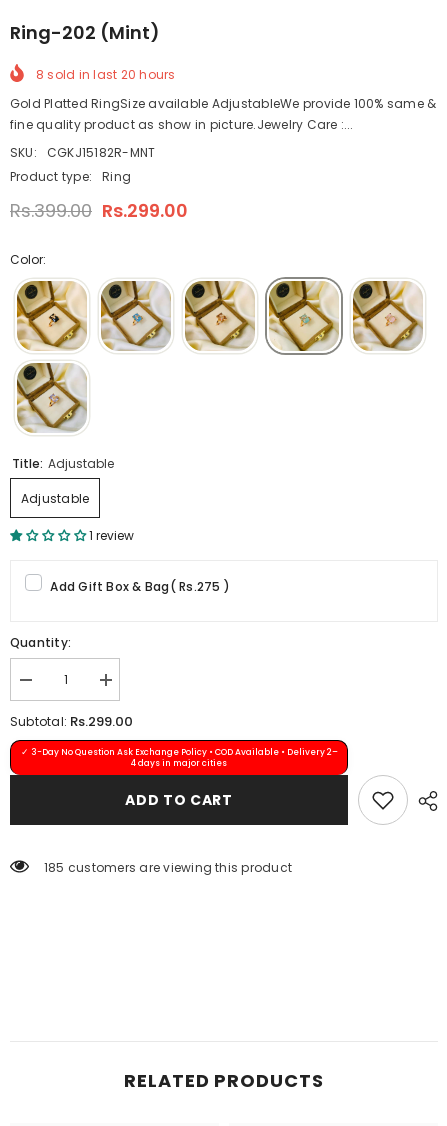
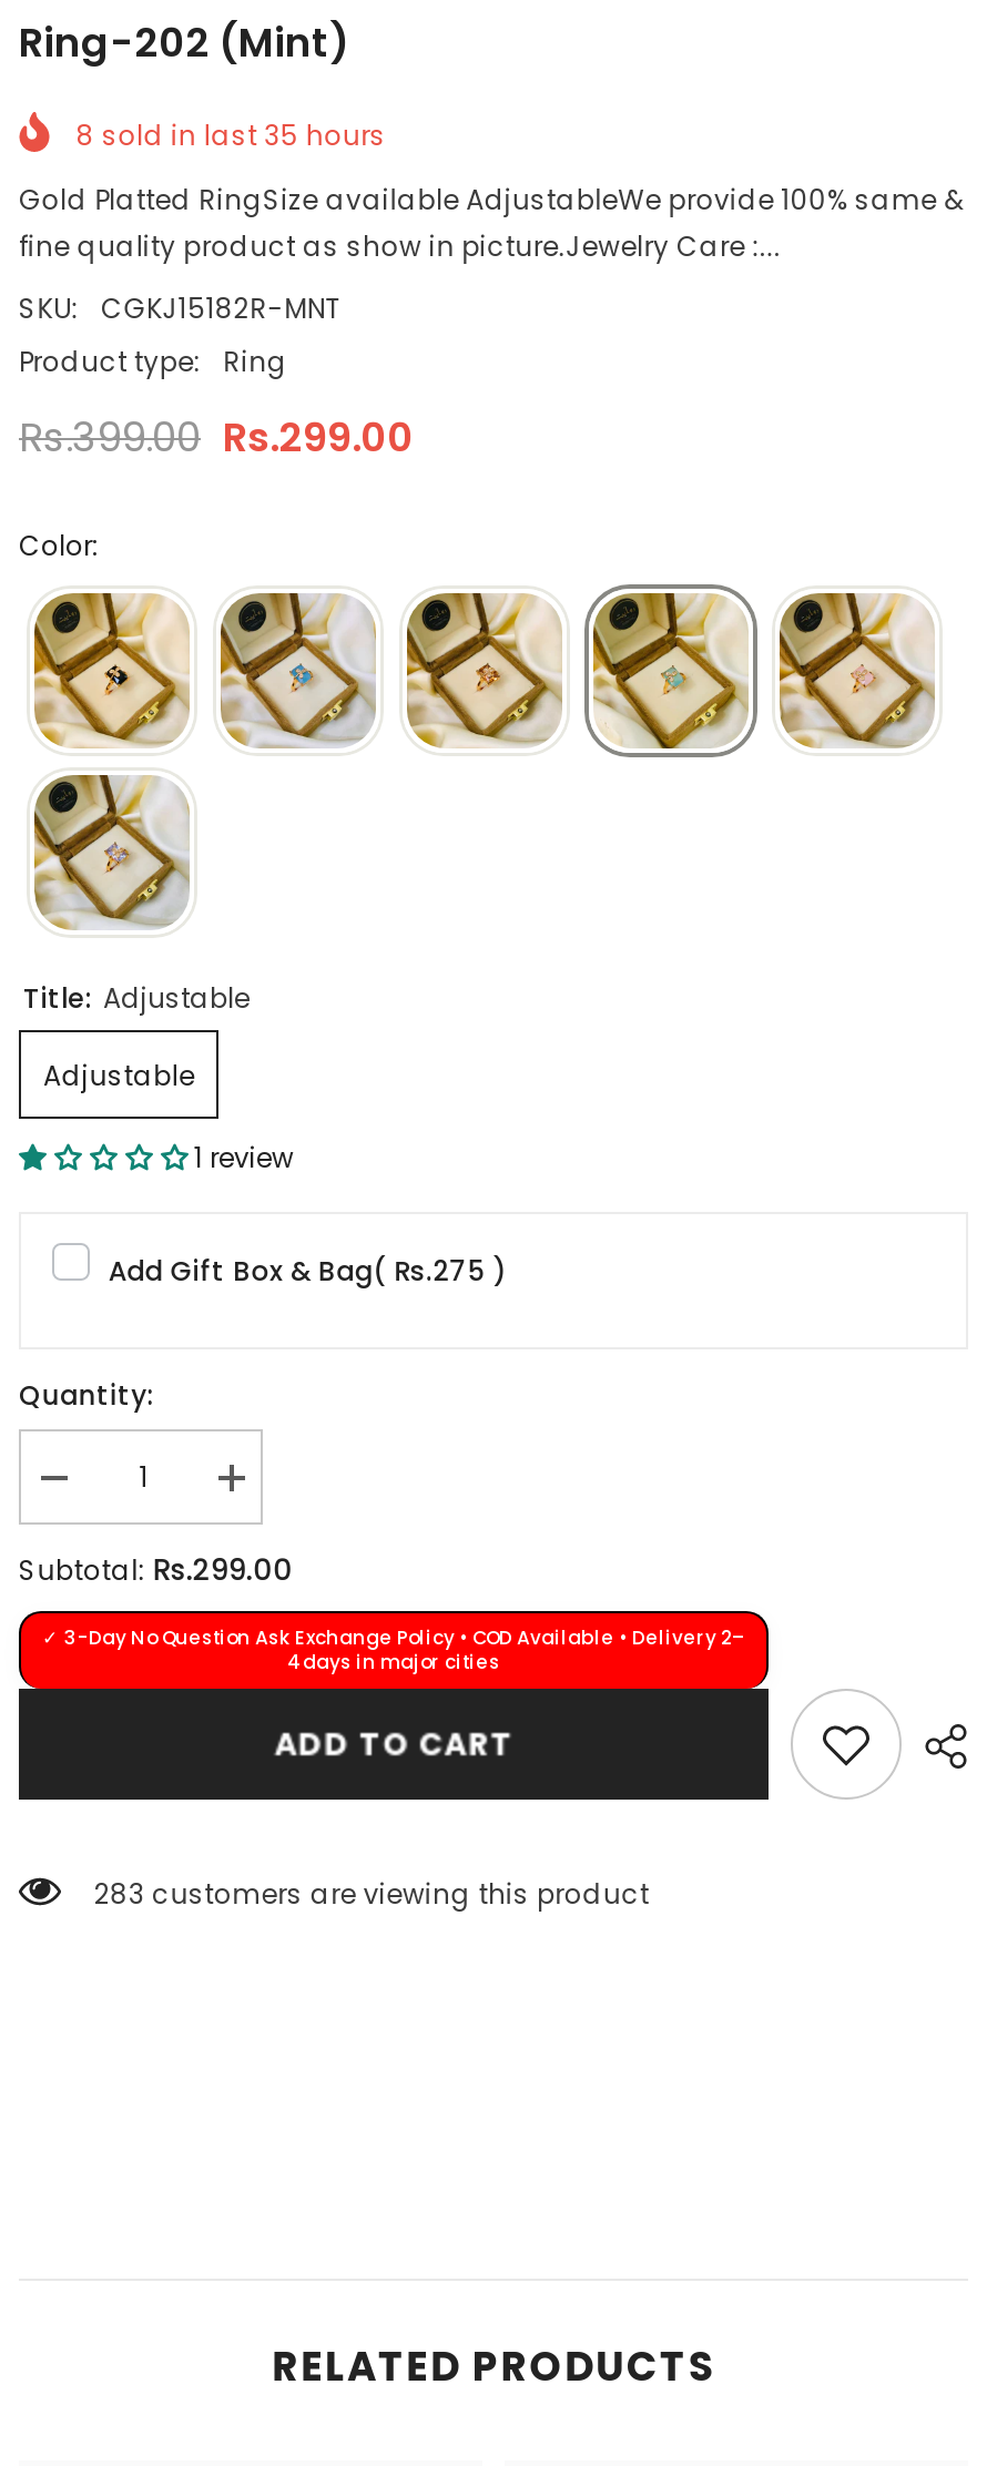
- 8 sold in last 20 hours
+ 8 sold in last 35 hours

- 185 customers are viewing this product
+ 283 customers are viewing this product
